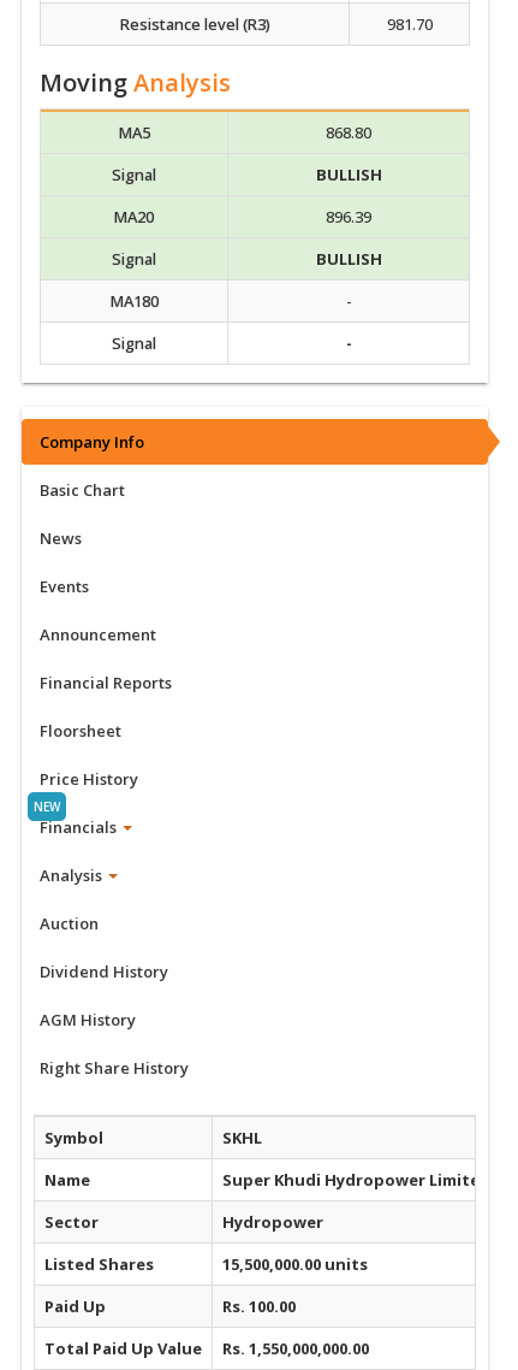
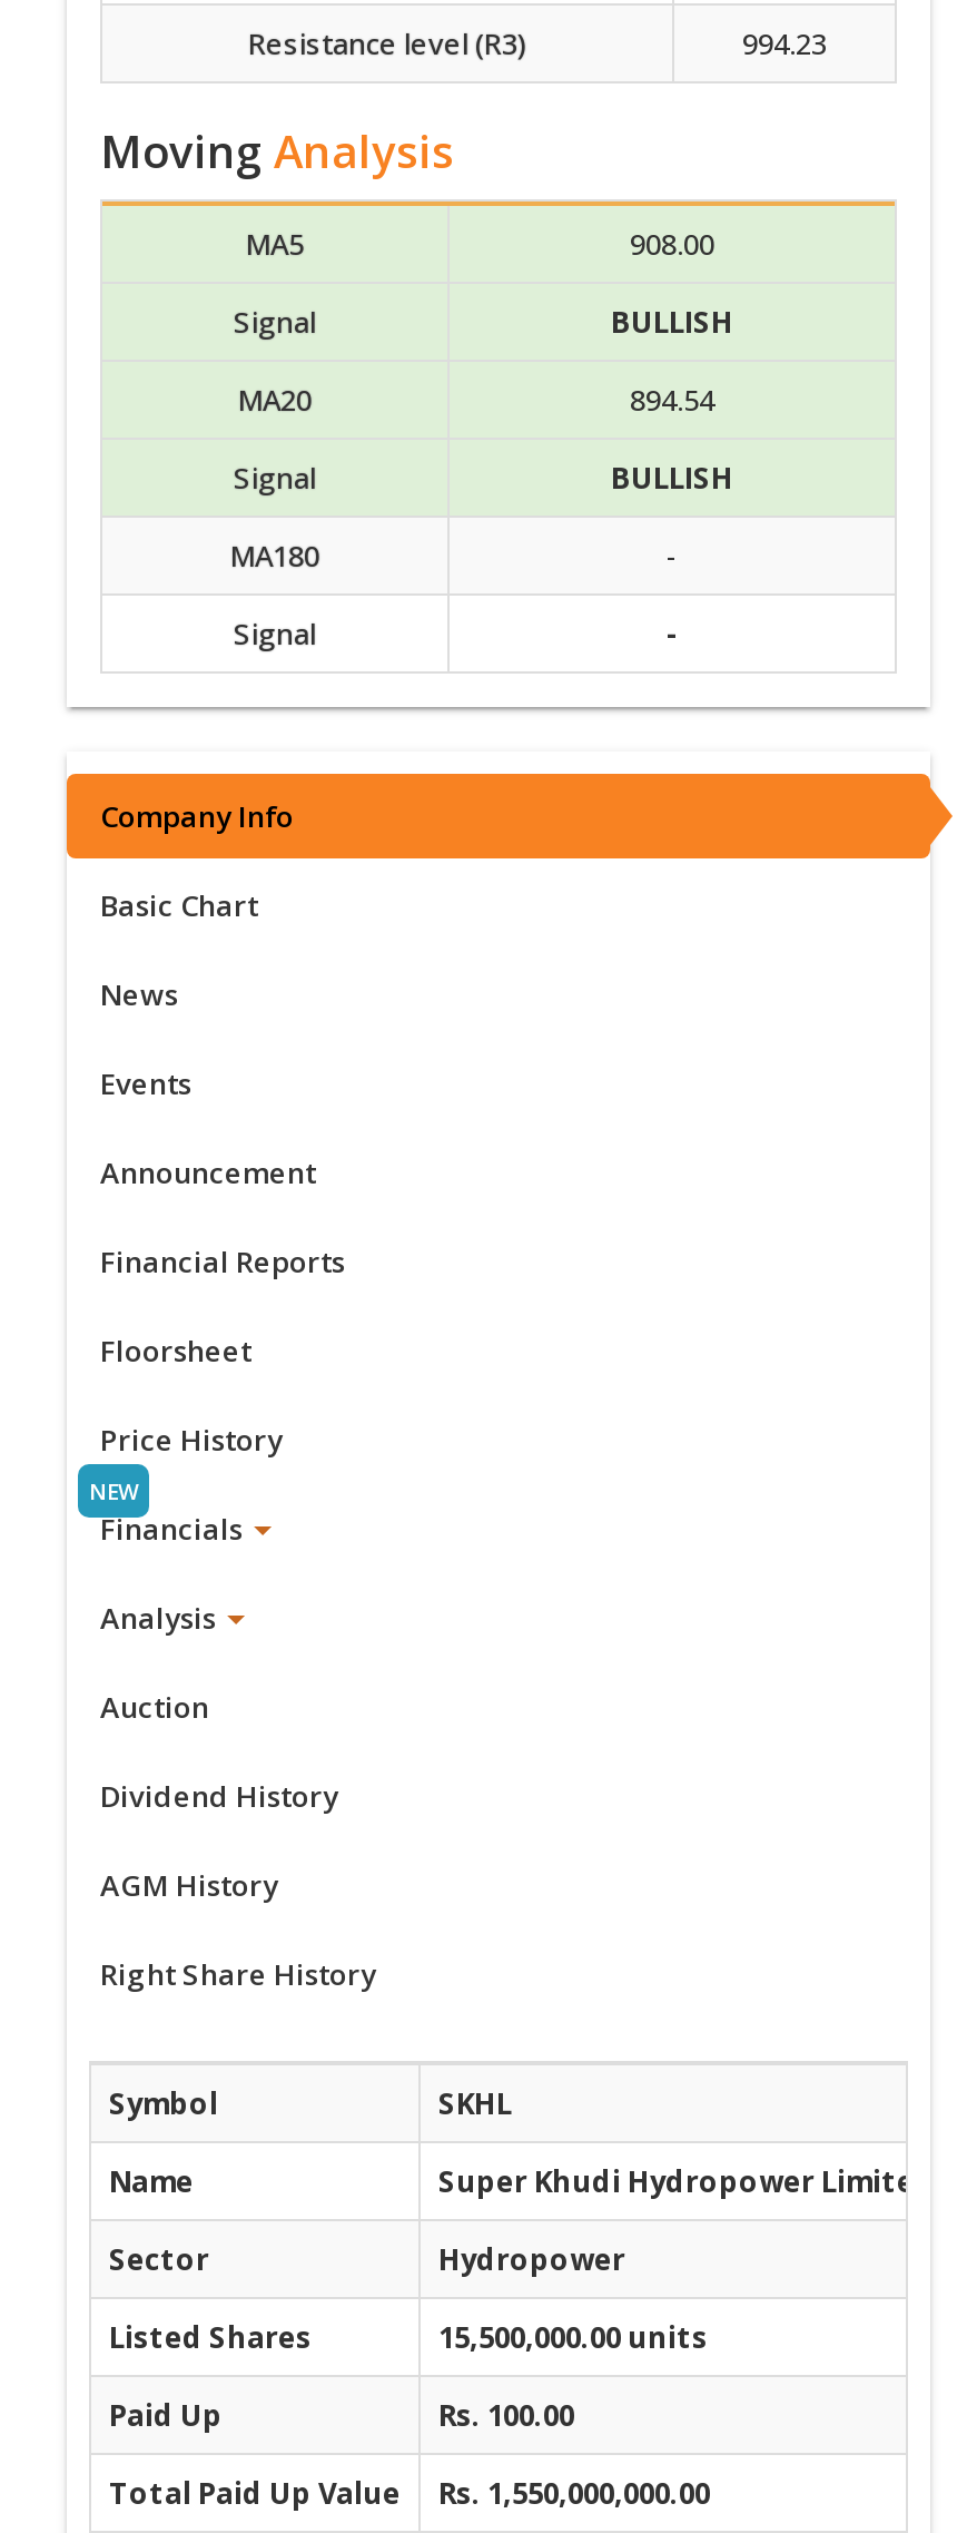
- 981.70
+ 994.23

- 868.80
+ 908.00

- 896.39
+ 894.54
